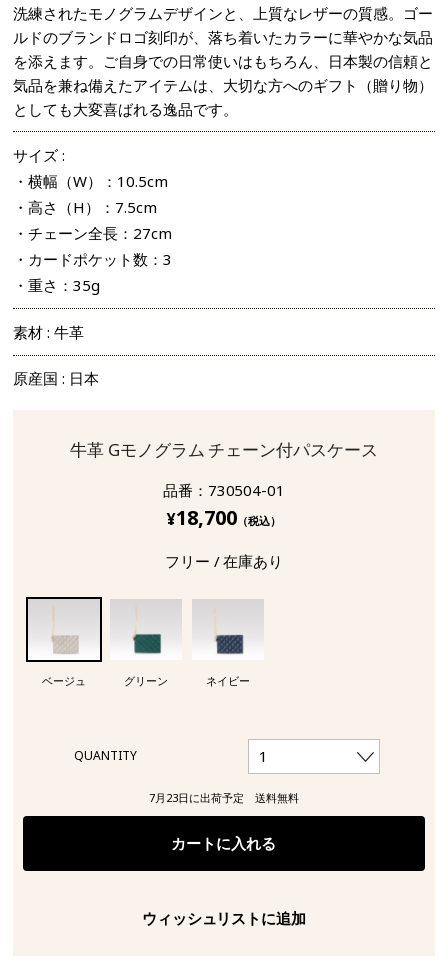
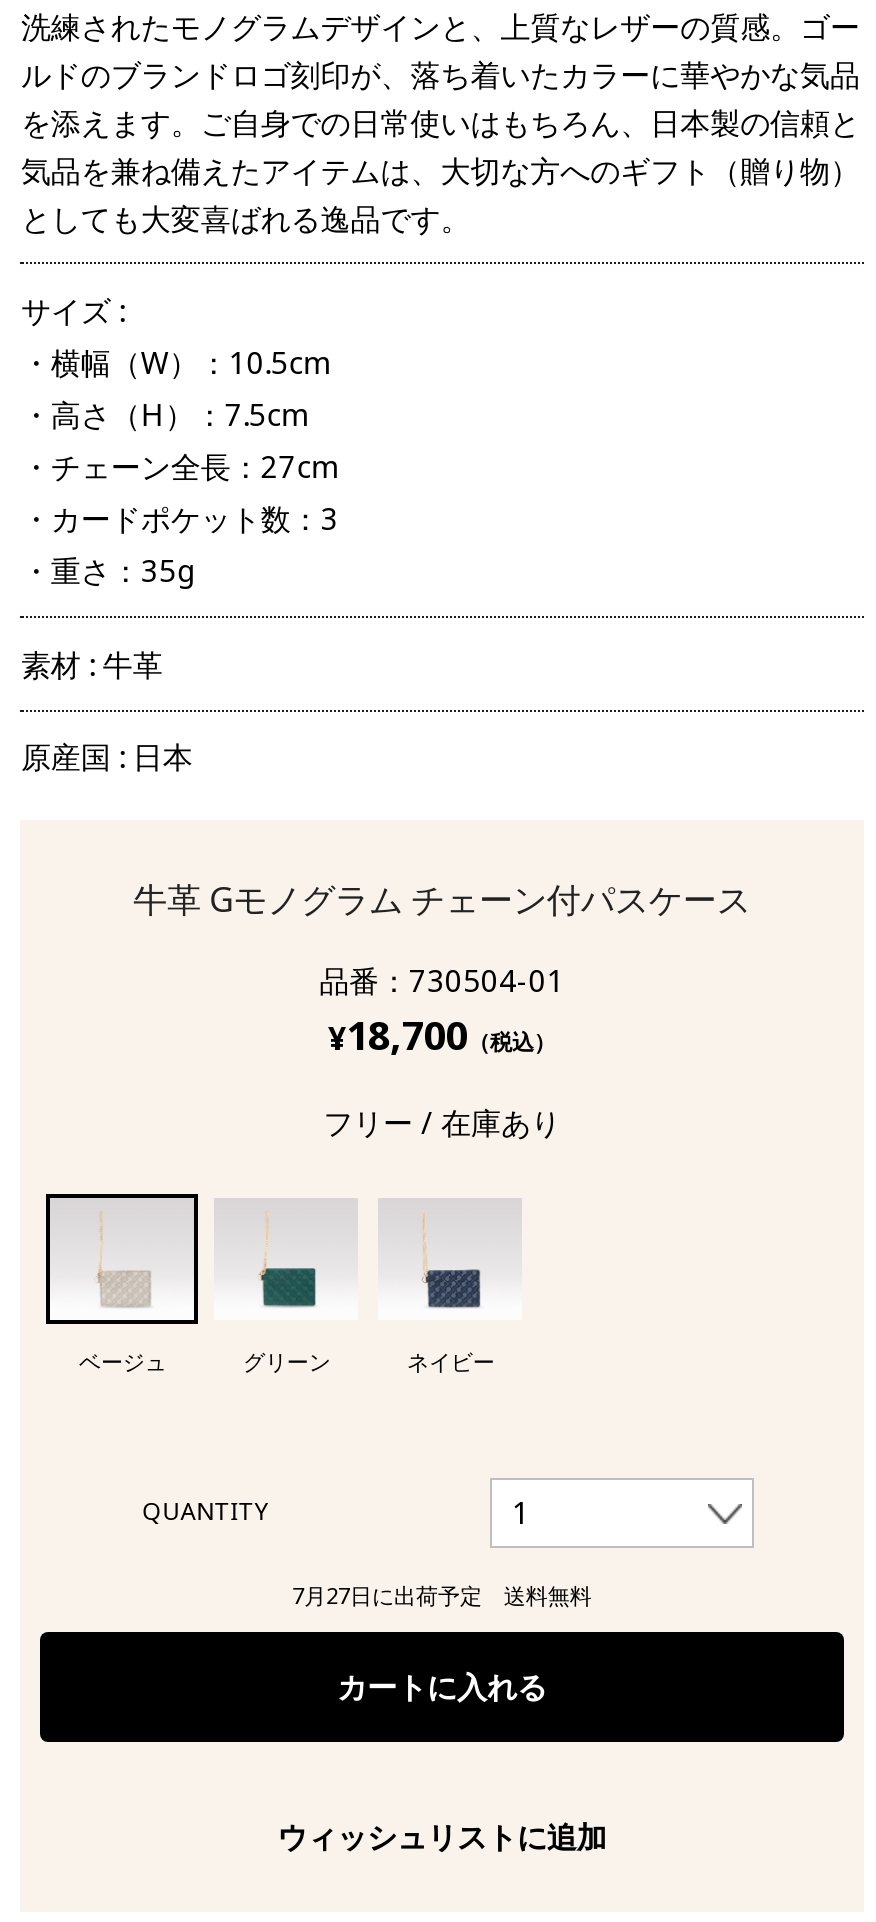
- 7月23日に出荷予定 送料無料
+ 7月27日に出荷予定 送料無料
